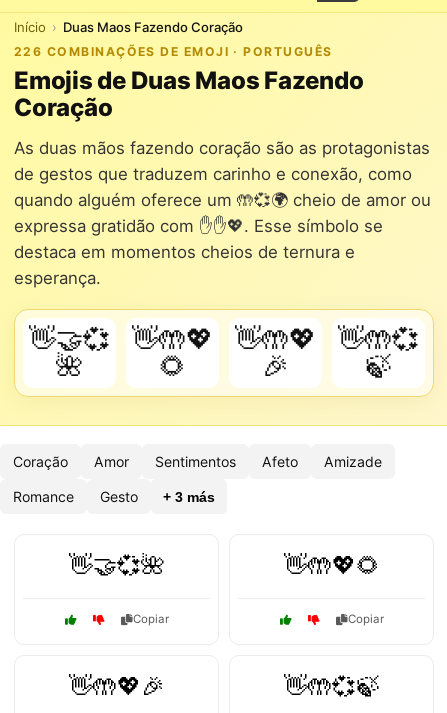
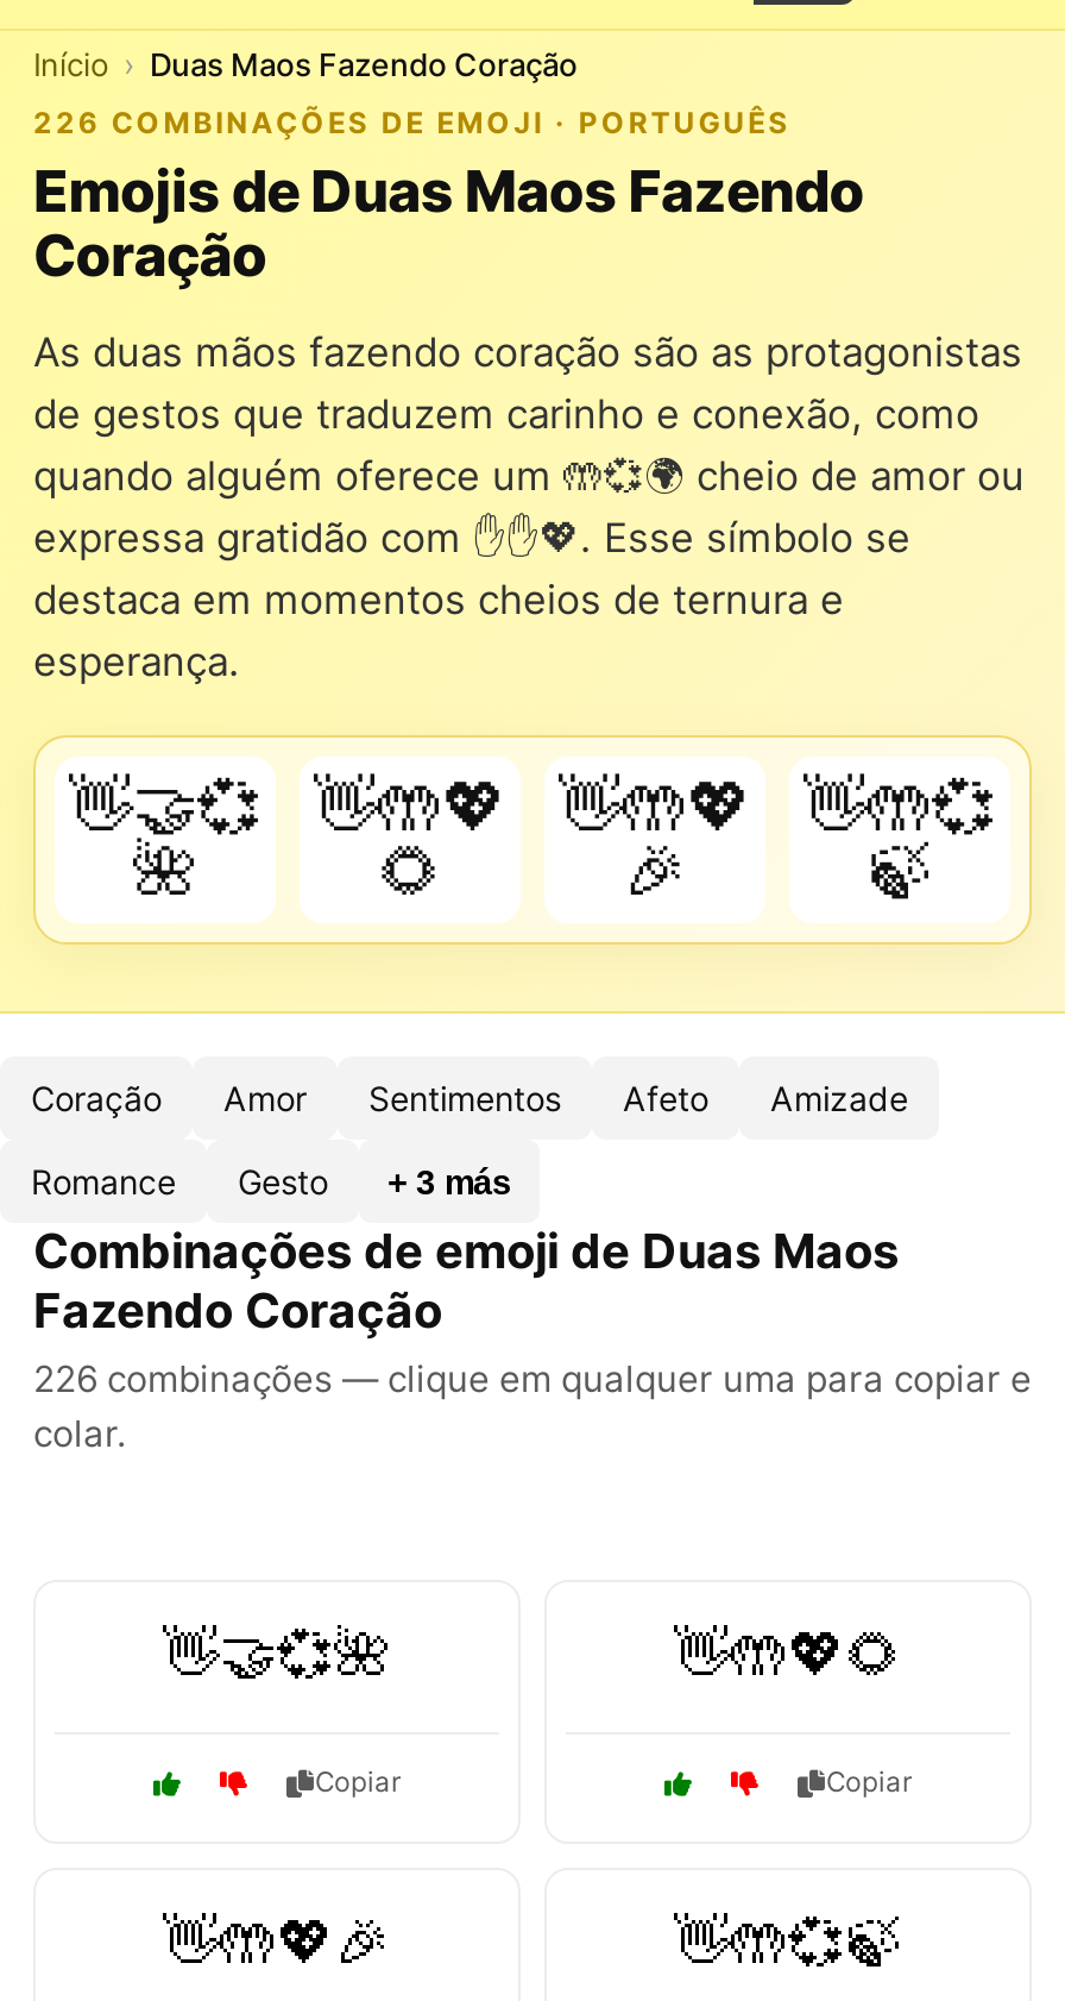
+ Combinações de emoji de Duas Maos
+ Fazendo Coração
+ 226 combinações — clique em qualquer uma para copiar e
+ colar.
